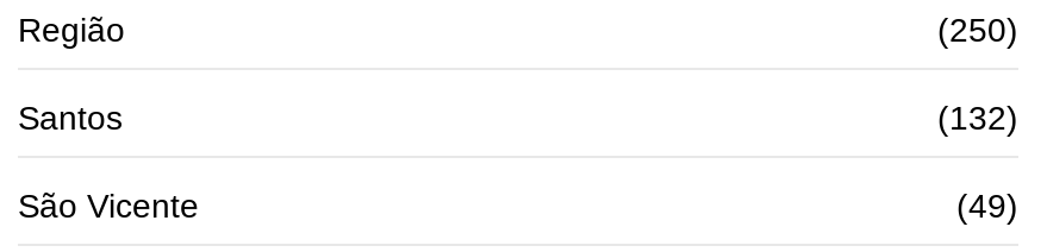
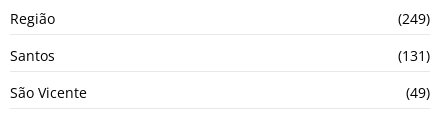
- (250)
+ (249)

- (132)
+ (131)
